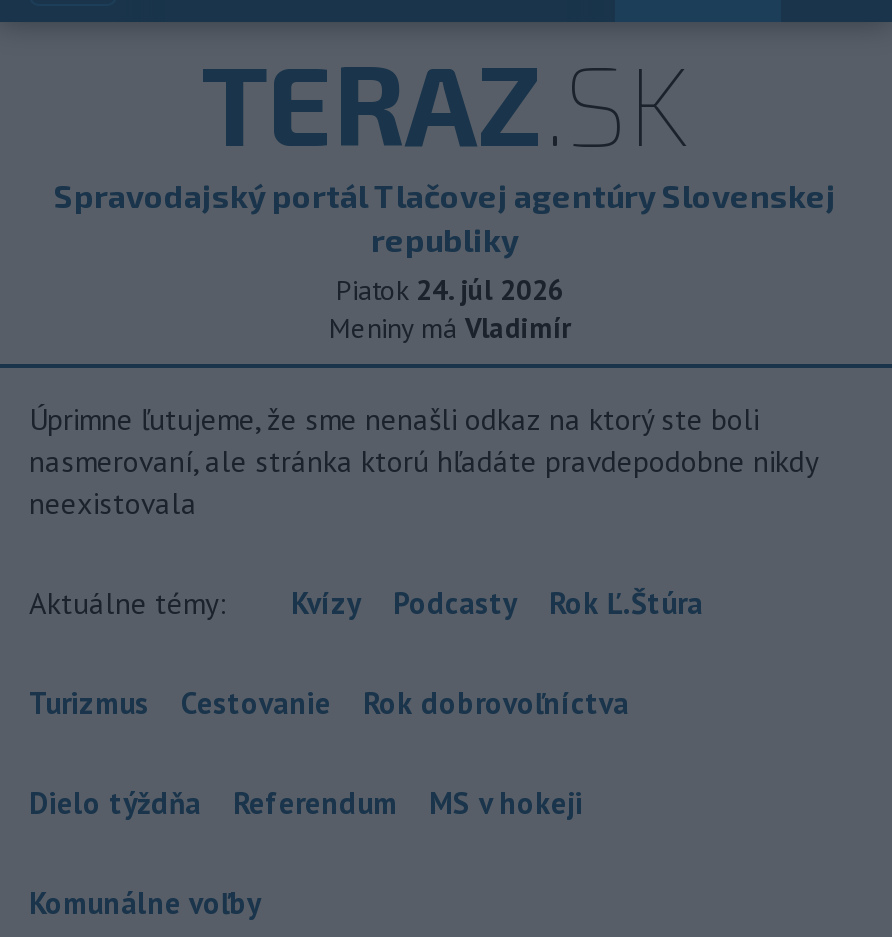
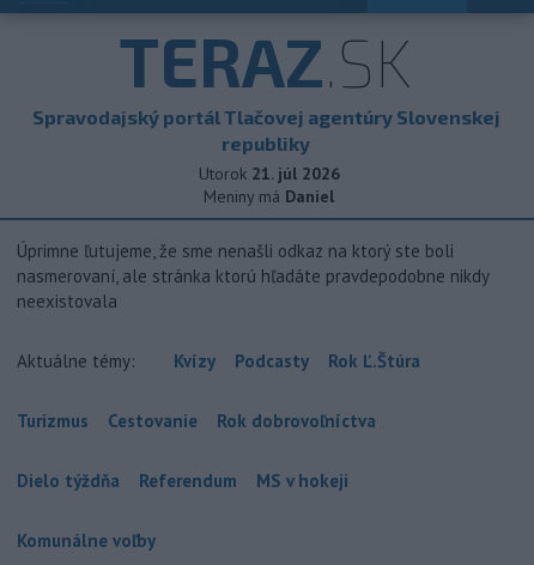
- Piatok 24. júl 2026
+ Utorok 21. júl 2026

- Meniny má Vladimír
+ Meniny má Daniel
